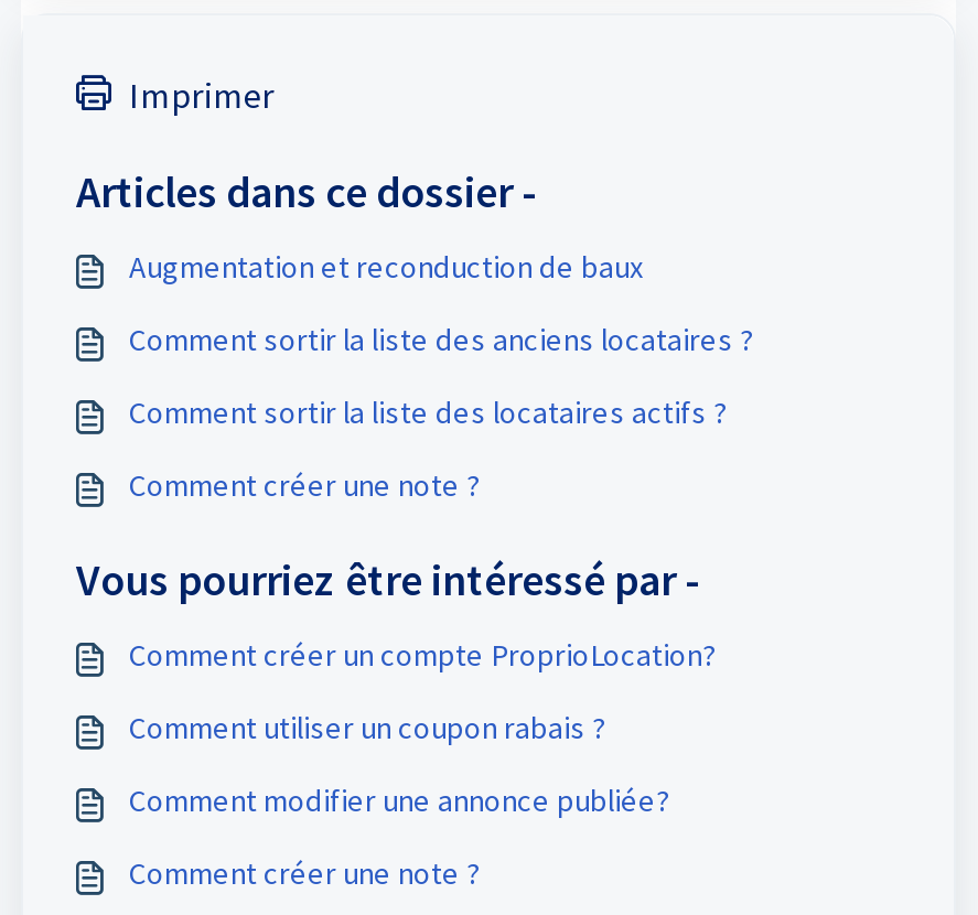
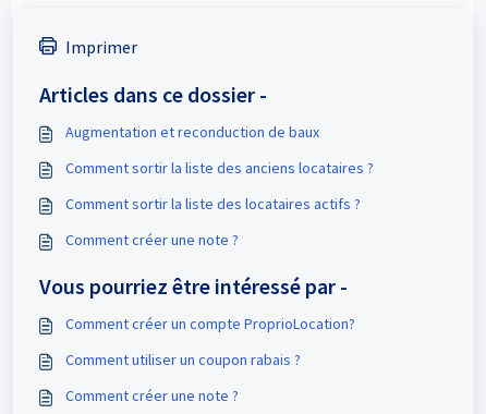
- Comment modifier une annonce publiée?
